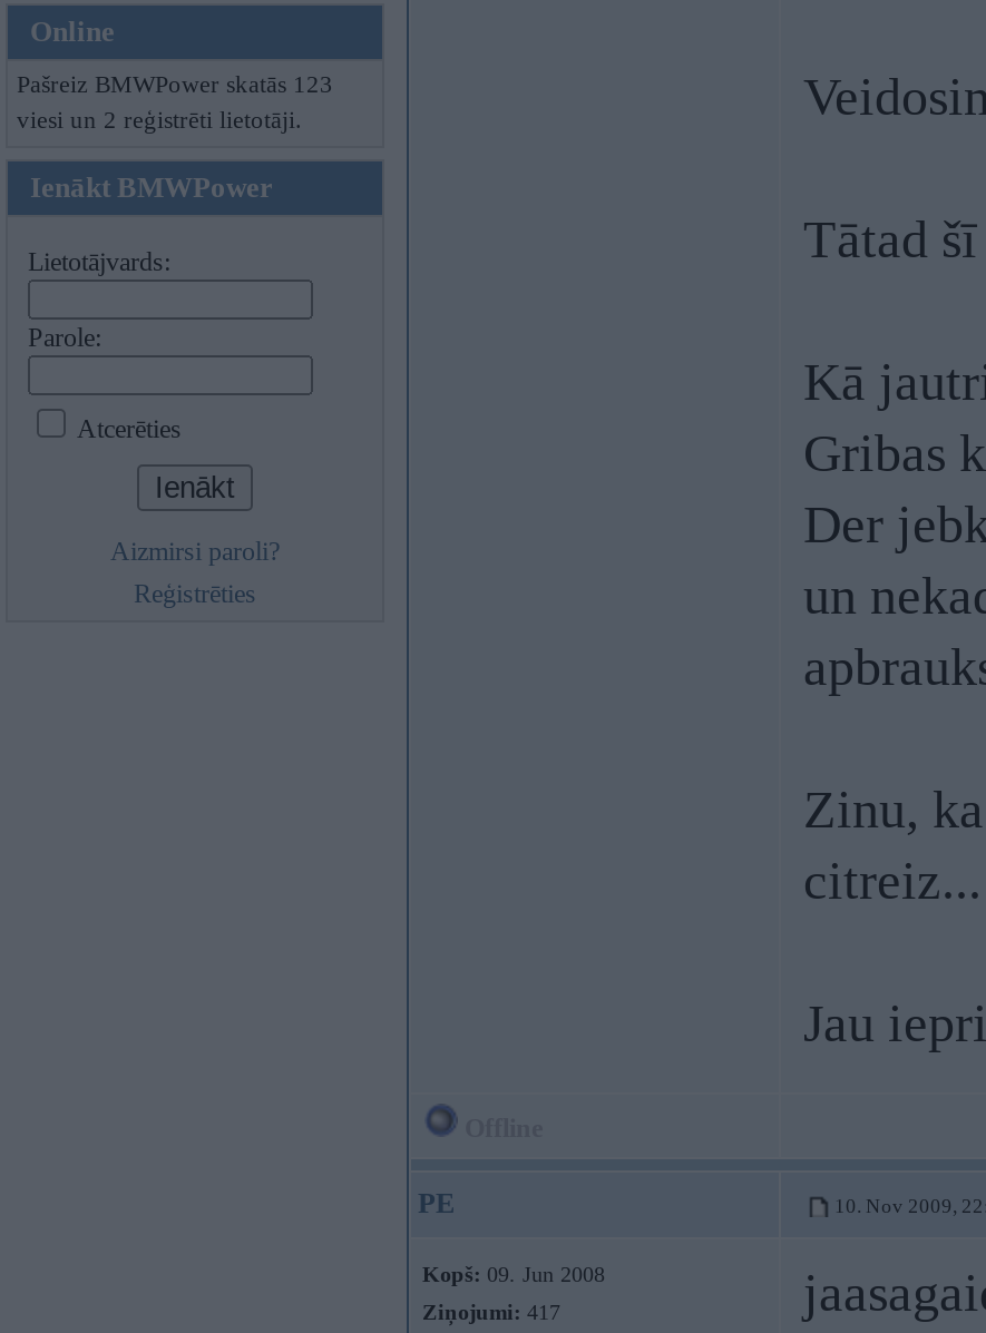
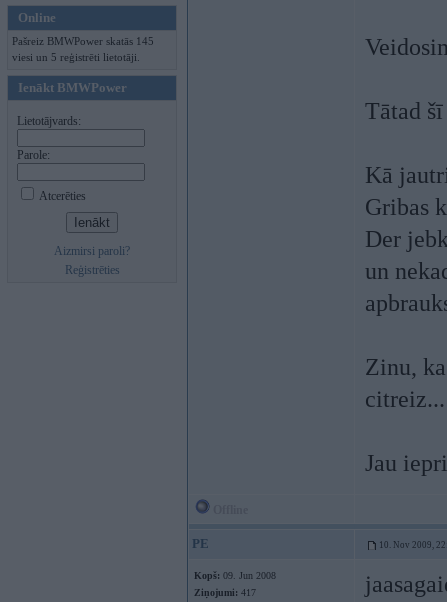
- Pašreiz BMWPower skatās 123
+ Pašreiz BMWPower skatās 145

- viesi un 2 reģistrēti lietotāji.
+ viesi un 5 reģistrēti lietotāji.
